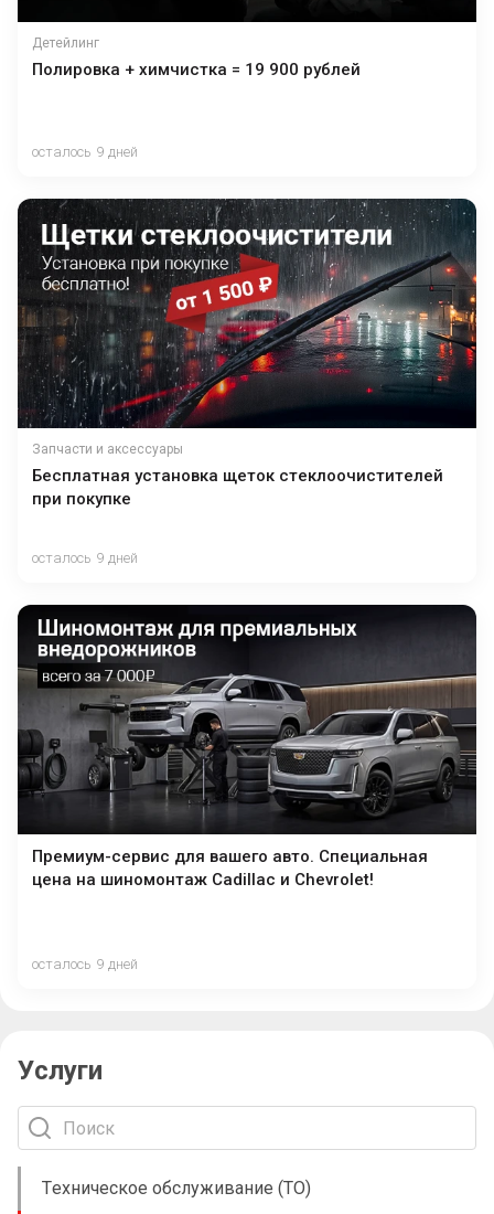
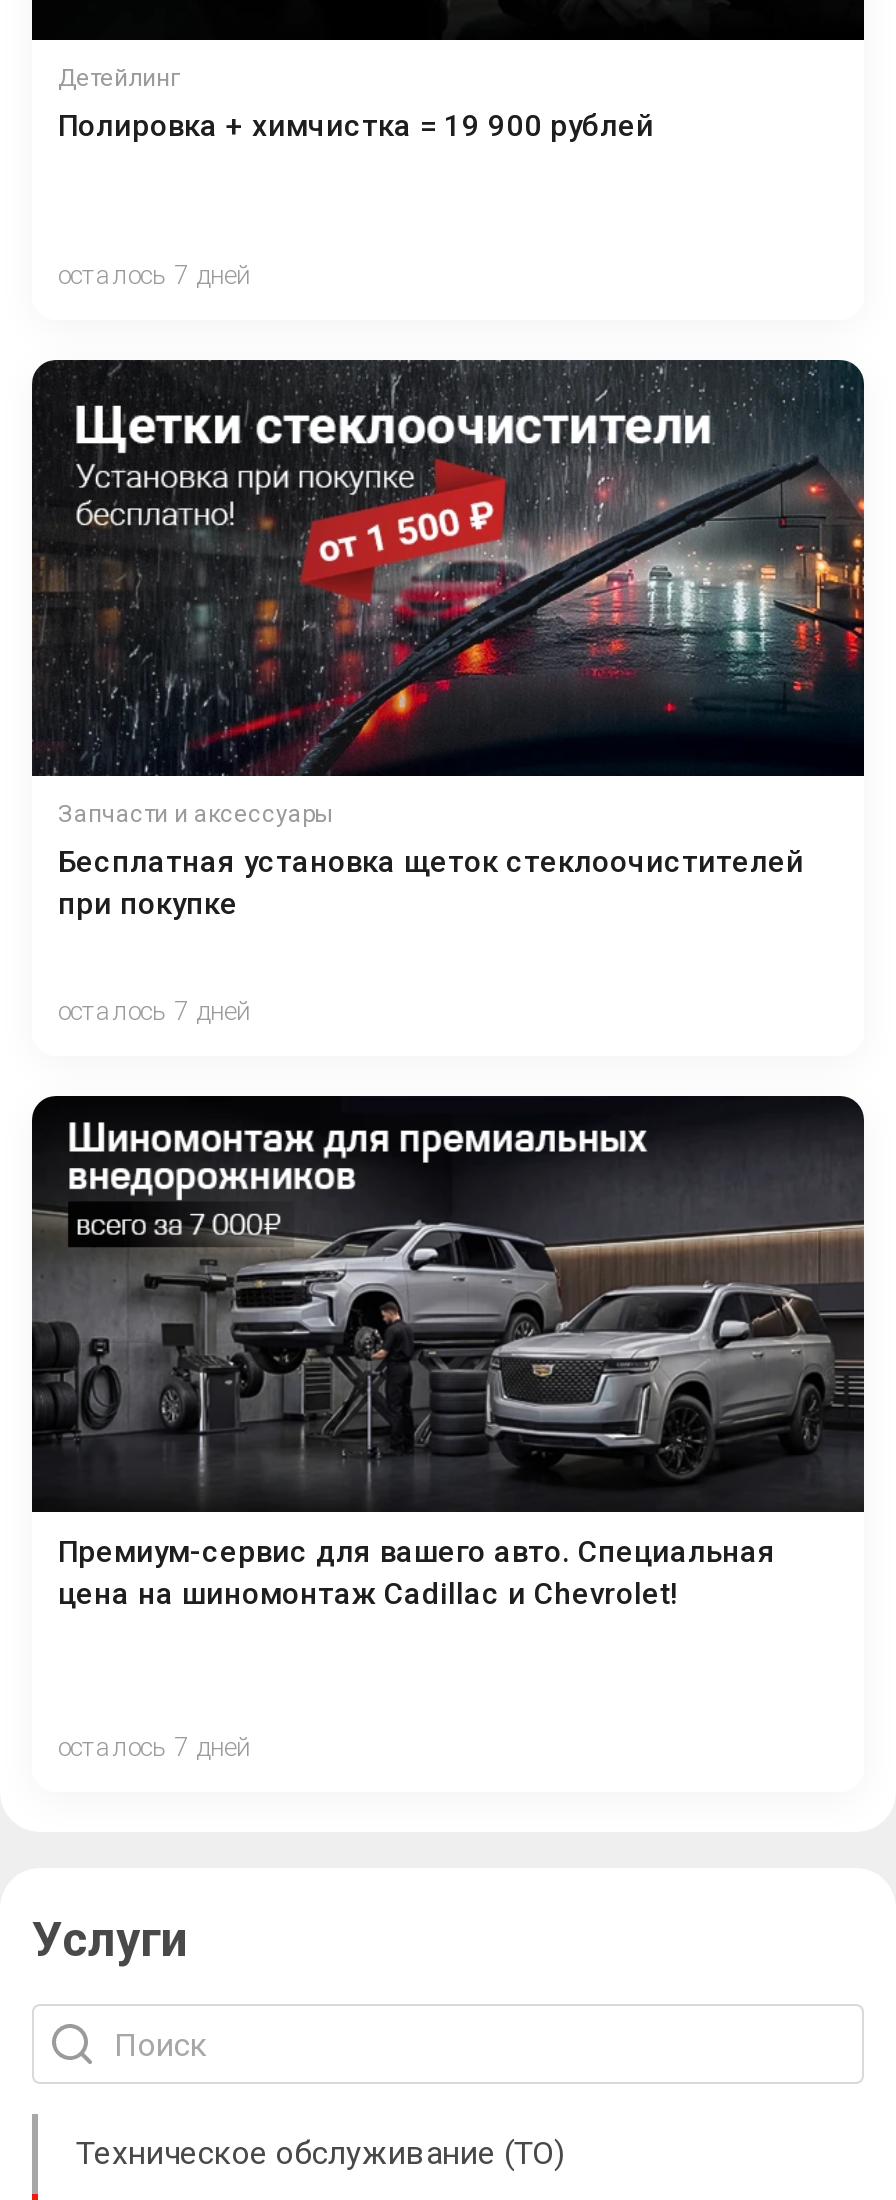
- осталось 9 дней
+ осталось 7 дней

- осталось 9 дней
+ осталось 7 дней

- осталось 9 дней
+ осталось 7 дней
